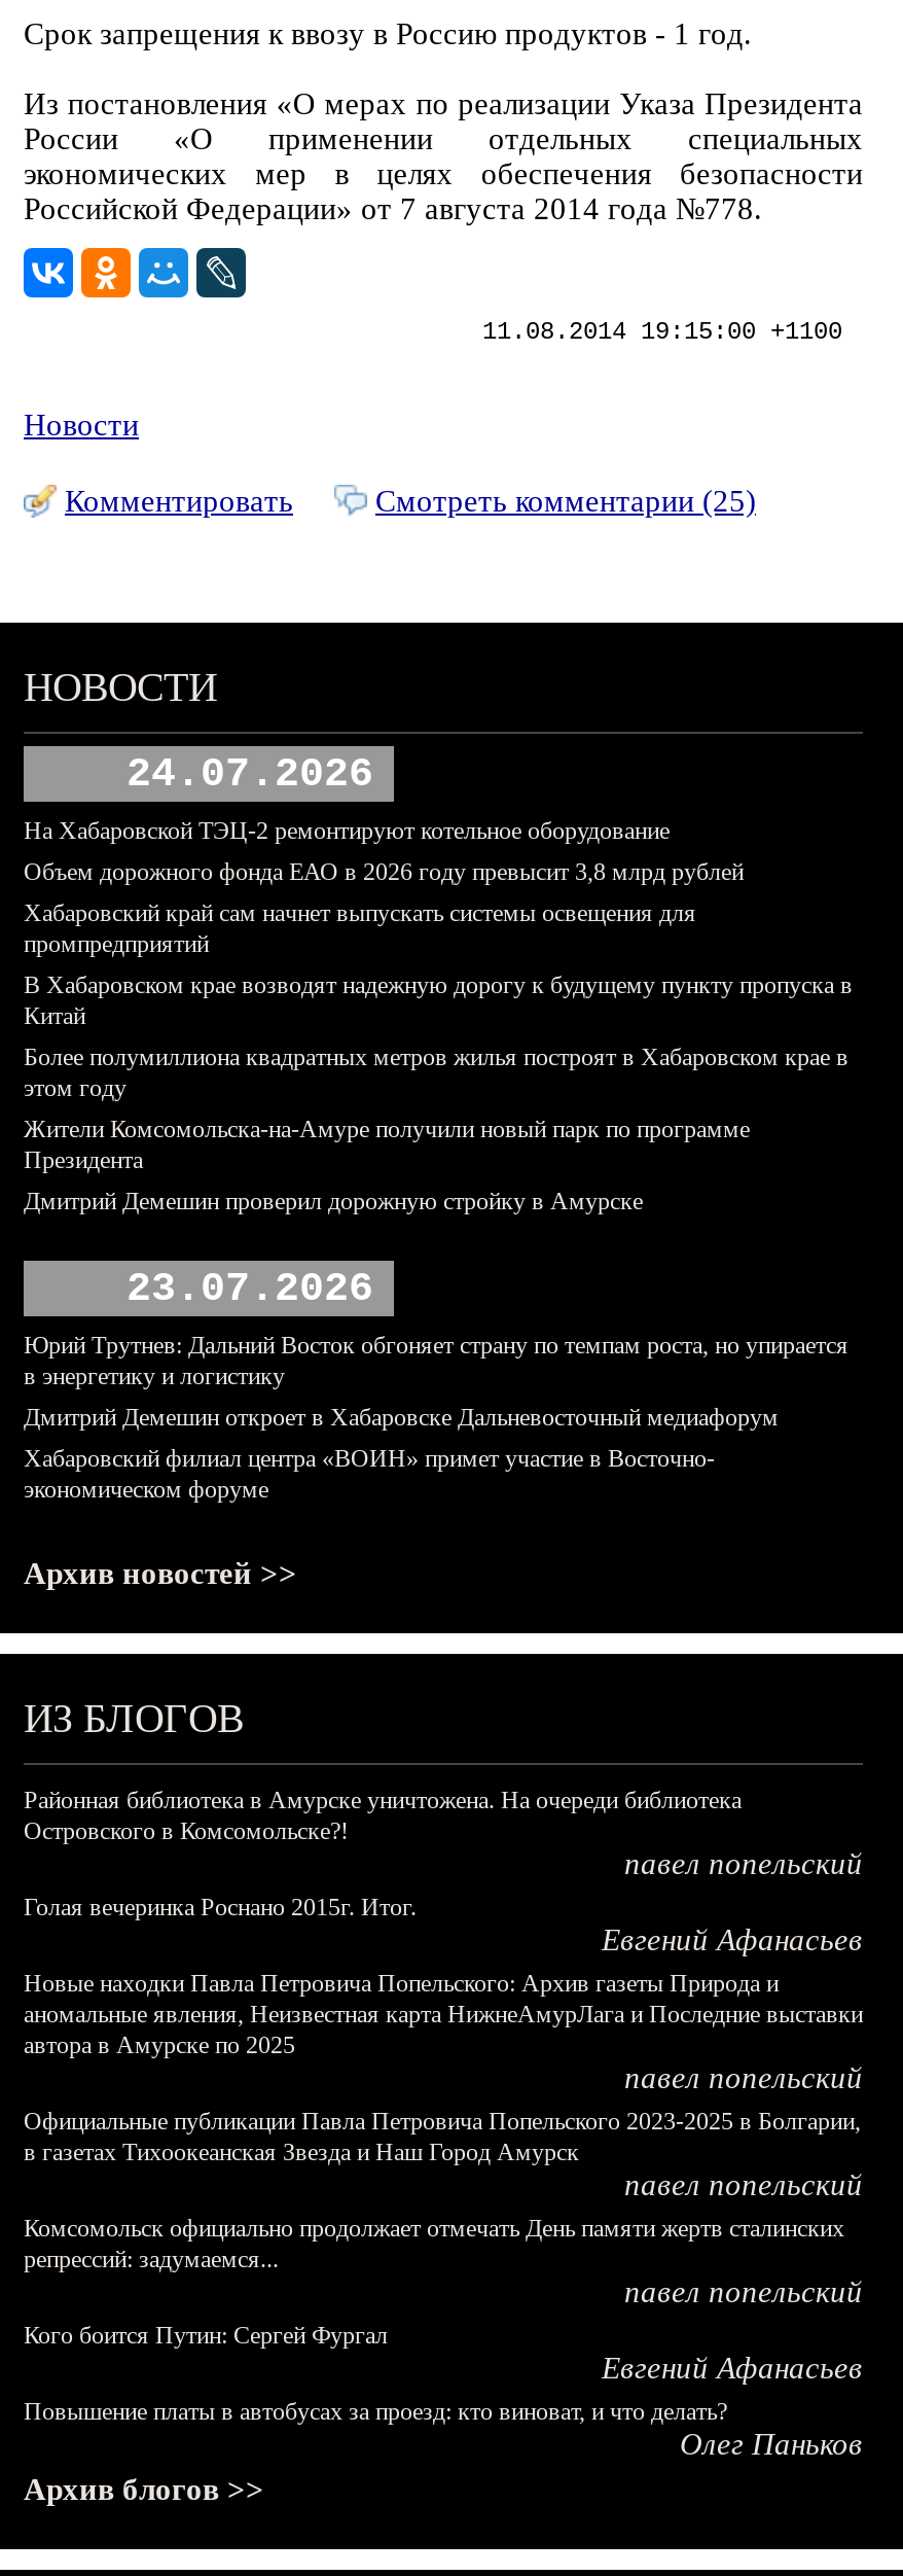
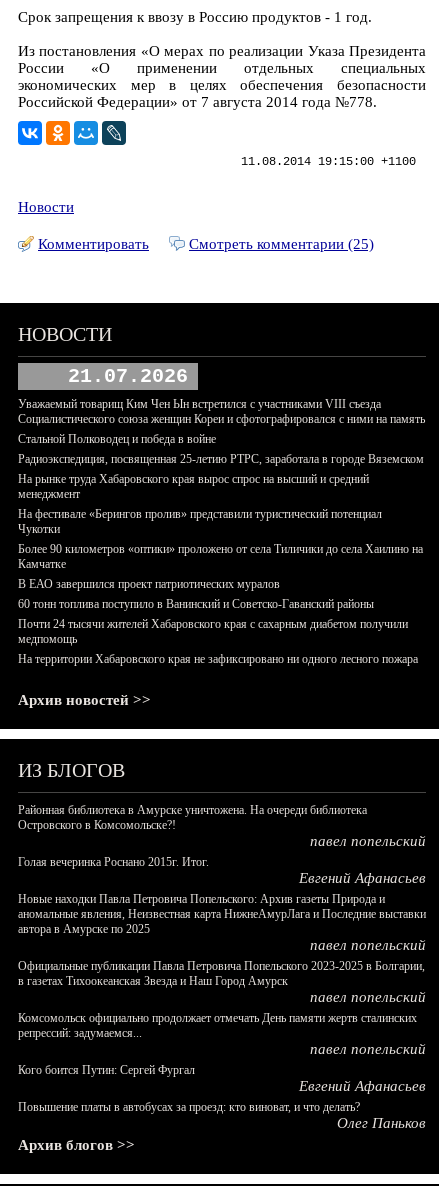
- 24.07.2026
- На Хабаровской ТЭЦ-2 ремонтируют котельное оборудование
- Объем дорожного фонда ЕАО в 2026 году превысит 3,8 млрд рублей
- Хабаровский край сам начнет выпускать системы освещения для
- промпредприятий
- В Хабаровском крае возводят надежную дорогу к будущему пункту пропуска в
- Китай
- Более полумиллиона квадратных метров жилья построят в Хабаровском крае в
- этом году
- Жители Комсомольска-на-Амуре получили новый парк по программе
- Президента
- Дмитрий Демешин проверил дорожную стройку в Амурске
- 23.07.2026
- Юрий Трутнев: Дальний Восток обгоняет страну по темпам роста, но упирается
- в энергетику и логистику
- Дмитрий Демешин откроет в Хабаровске Дальневосточный медиафорум
- Хабаровский филиал центра «ВОИН» примет участие в Восточно-
- экономическом форуме
+ 21.07.2026
+ Уважаемый товарищ Ким Чен Ын встретился с участниками VIII съезда
+ Социалистического союза женщин Кореи и сфотографировался с ними на память
+ Стальной Полководец и победа в войне
+ Радиоэкспедиция, посвященная 25-летию РТРС, заработала в городе Вяземском
+ На рынке труда Хабаровского края вырос спрос на высший и средний
+ менеджмент
+ На фестивале «Берингов пролив» представили туристический потенциал
+ Чукотки
+ Более 90 километров «оптики» проложено от села Тиличики до села Хаилино на
+ Камчатке
+ В ЕАО завершился проект патриотических муралов
+ 60 тонн топлива поступило в Ванинский и Советско-Гаванский районы
+ Почти 24 тысячи жителей Хабаровского края с сахарным диабетом получили
+ медпомощь
+ На территории Хабаровского края не зафиксировано ни одного лесного пожара
